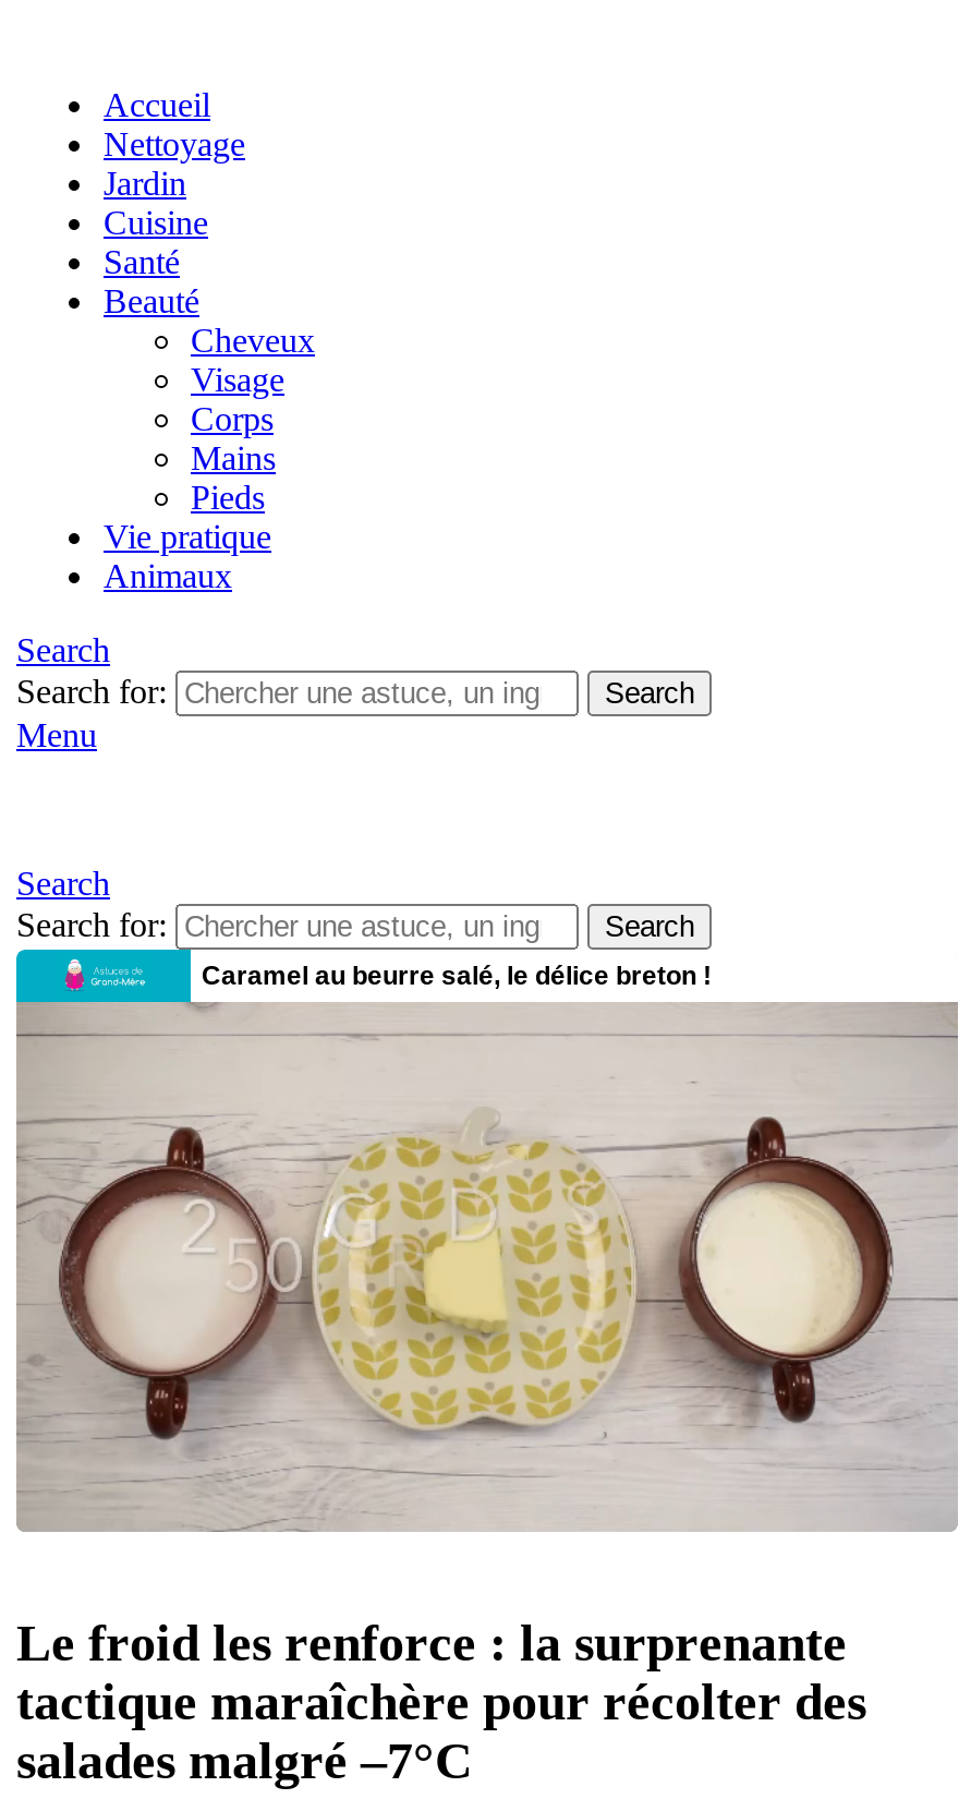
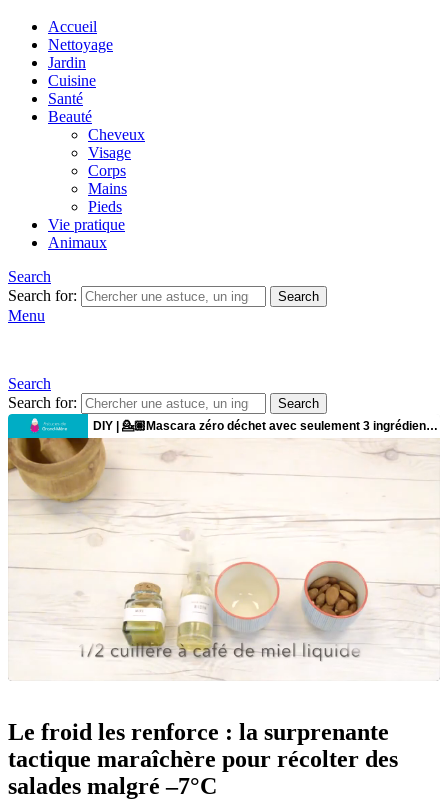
- [image]
+ [image]
